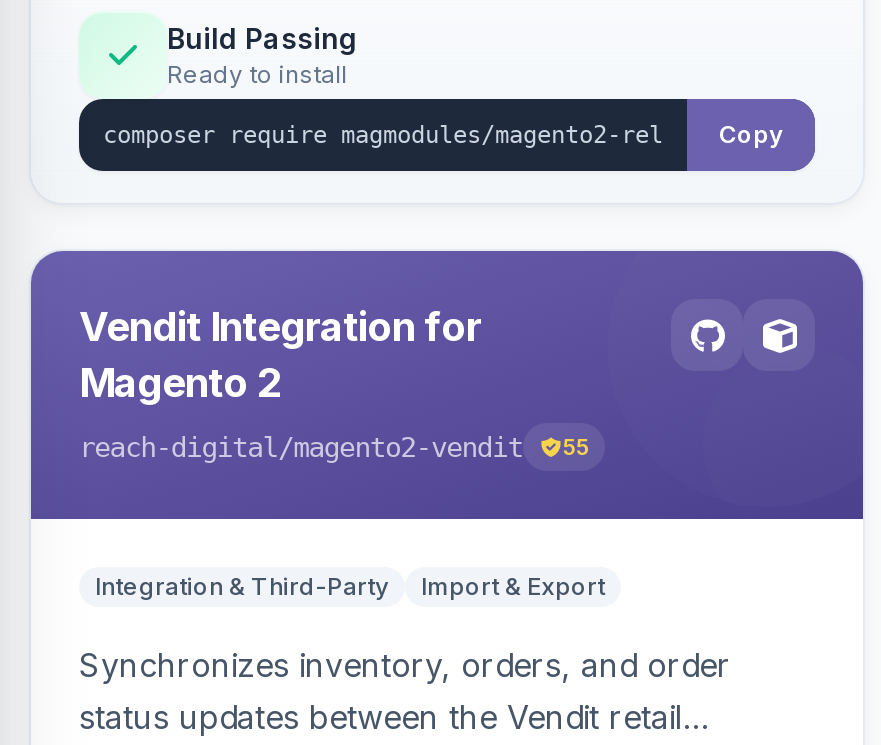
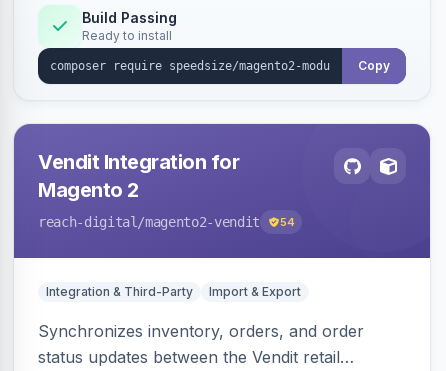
- reach-digital/magento2-vendit 55
+ reach-digital/magento2-vendit 54
